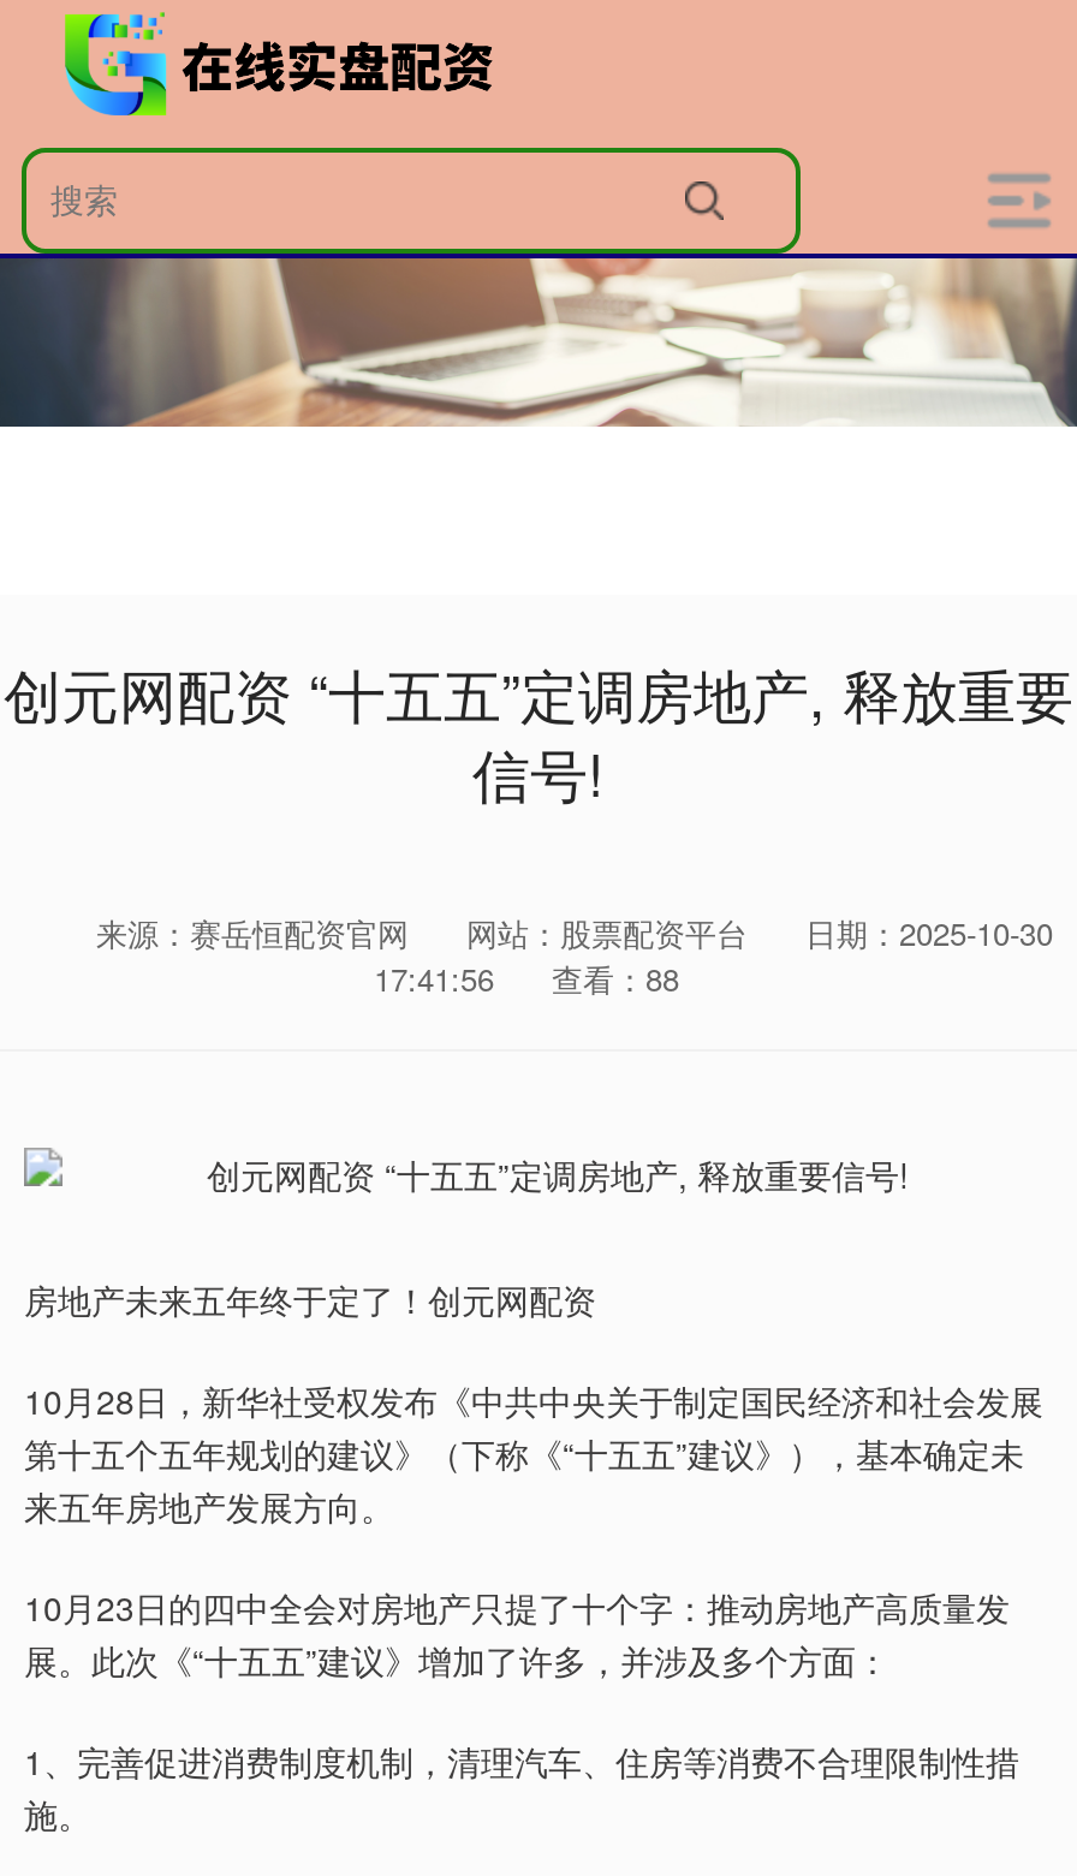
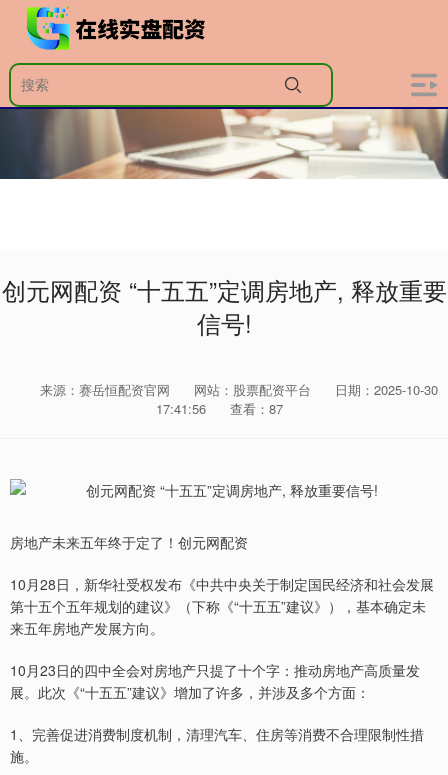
- 17:41:56 查看：88
+ 17:41:56 查看：87
